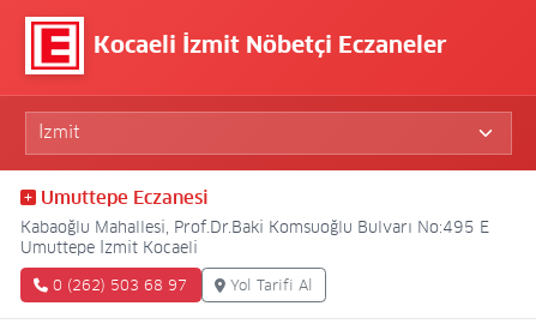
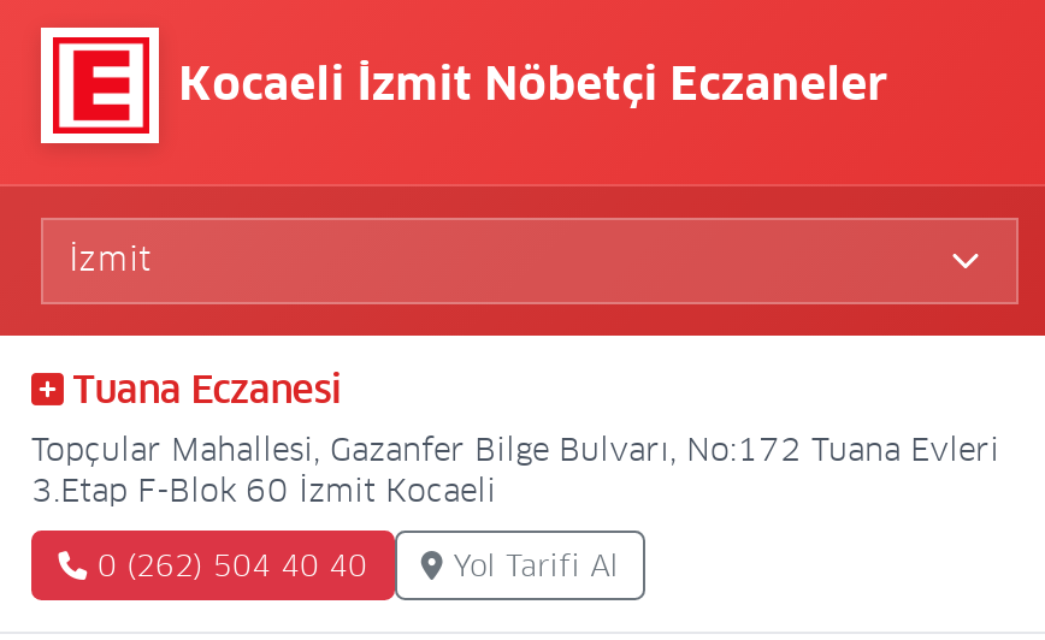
- Umuttepe Eczanesi
- Kabaoğlu Mahallesi, Prof.Dr.Baki Komsuoğlu Bulvarı No:495 E
- Umuttepe İzmit Kocaeli
+ Tuana Eczanesi
+ Topçular Mahallesi, Gazanfer Bilge Bulvarı, No:172 Tuana Evleri
+ 3.Etap F-Blok 60 İzmit Kocaeli

- 0 (262) 503 68 97
+ 0 (262) 504 40 40
